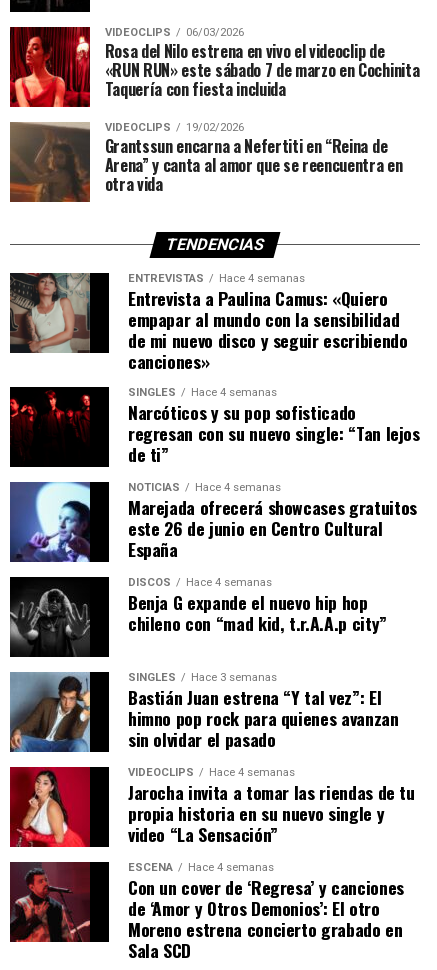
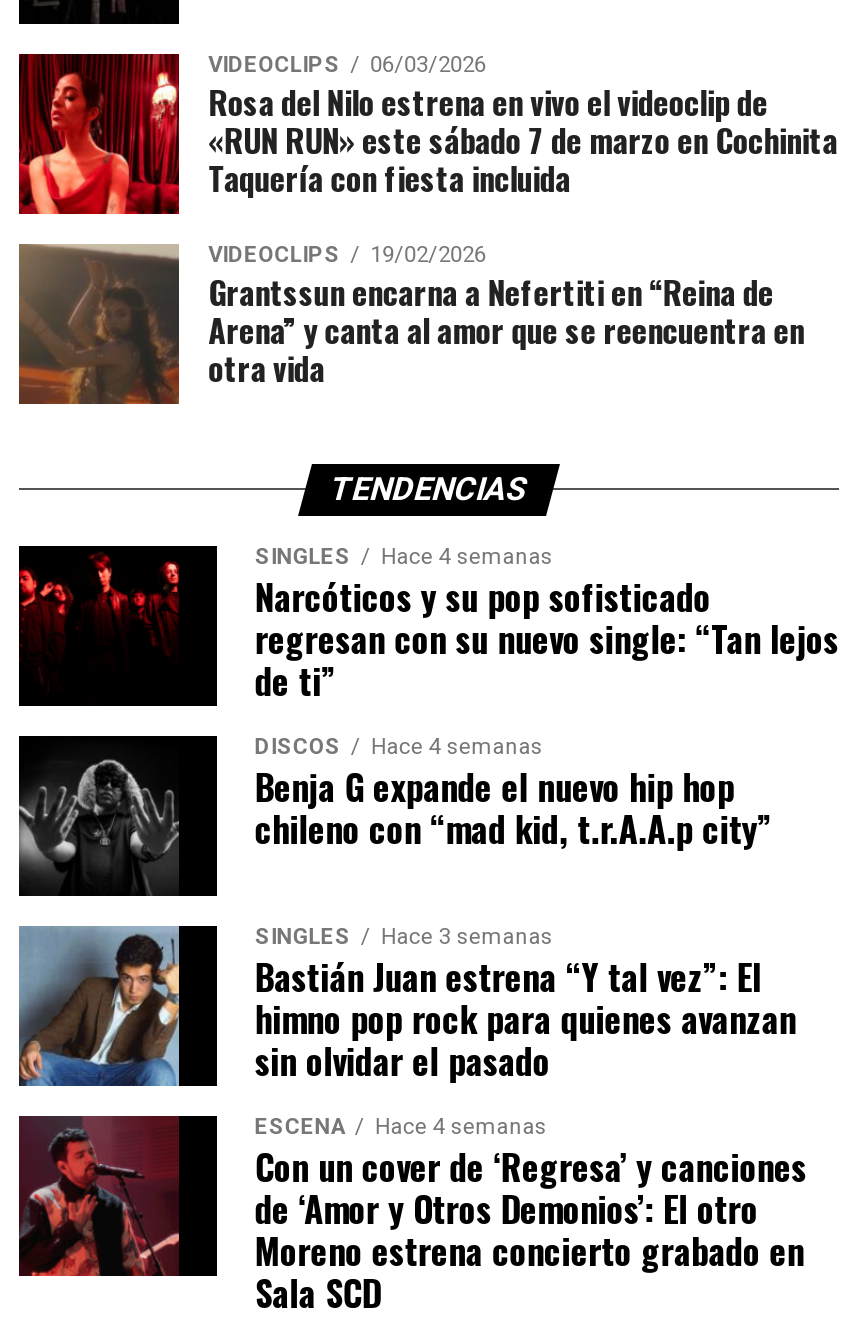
- [image]
- ENTREVISTAS
- Hace 4 semanas
- Entrevista a Paulina Camus: «Quiero
- empapar al mundo con la sensibilidad
- de mi nuevo disco y seguir escribiendo
- canciones»

- [image]
- NOTICIAS
- Hace 4 semanas
- Marejada ofrecerá showcases gratuitos
- este 26 de junio en Centro Cultural
- España

- [image]
- VIDEOCLIPS
- Hace 4 semanas
- Jarocha invita a tomar las riendas de tu
- propia historia en su nuevo single y
- video “La Sensación”
